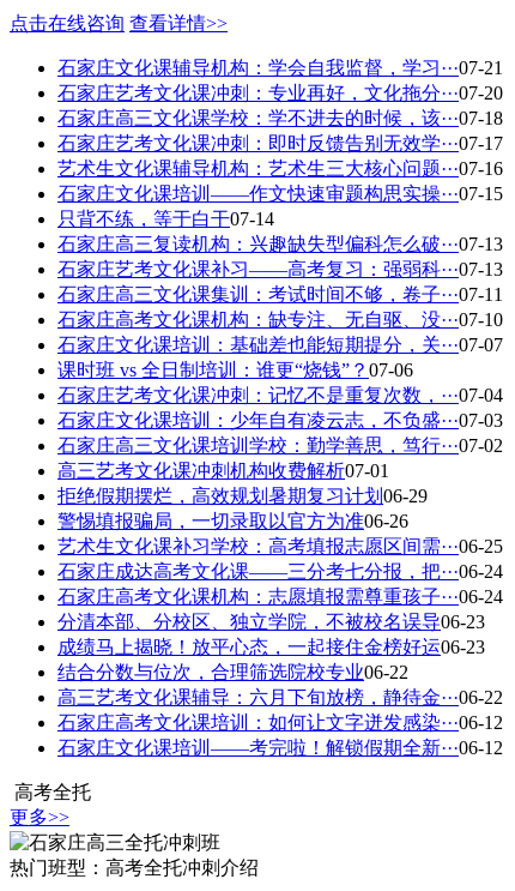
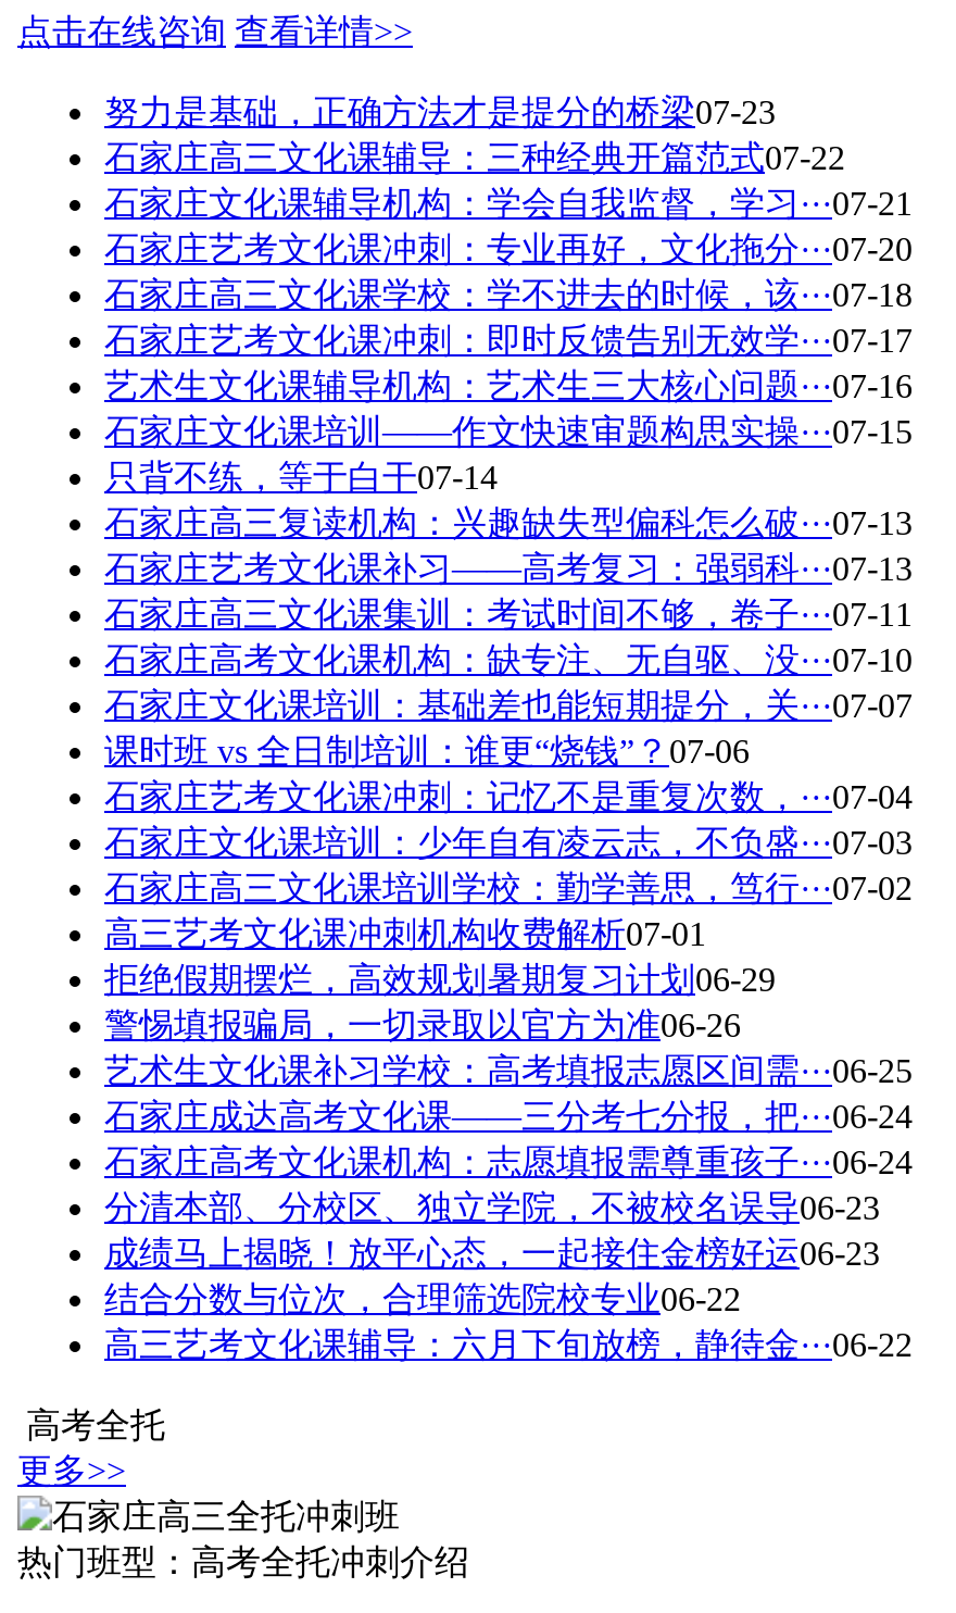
+ 努力是基础，正确方法才是提分的桥梁07-23
+ 石家庄高三文化课辅导：三种经典开篇范式07-22

moved down: 石家庄文化课辅导机构：学会自我监督，学习··· 07-21 | 石家庄艺考文化课冲刺：专业再好，文化拖分··· 07-20 | 石家庄高三文化课学校：学不进去的时候，该··· 07-18 | ... | 结合分数与位次，合理筛选院校专业06-22 | 高三艺考文化课辅导：六月下旬放榜，静待金··· 06-22

- 石家庄高考文化课培训：如何让文字迸发感染··· 06-12
- 石家庄文化课培训——考完啦！解锁假期全新··· 06-12
